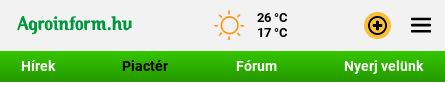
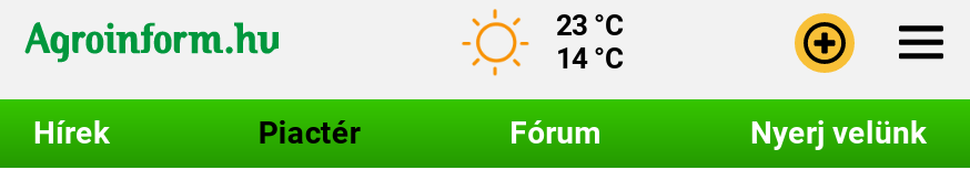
- 26 °C
+ 23 °C

- 17 °C
+ 14 °C
